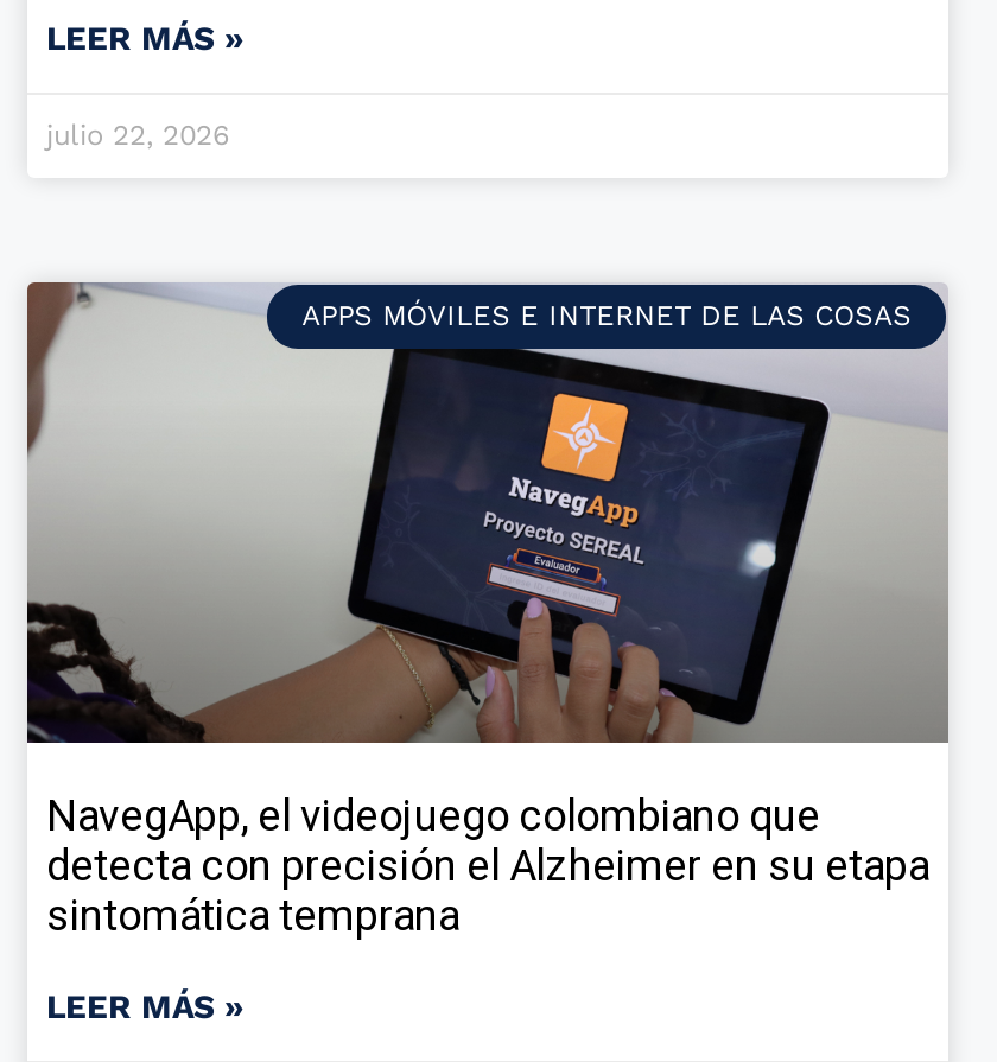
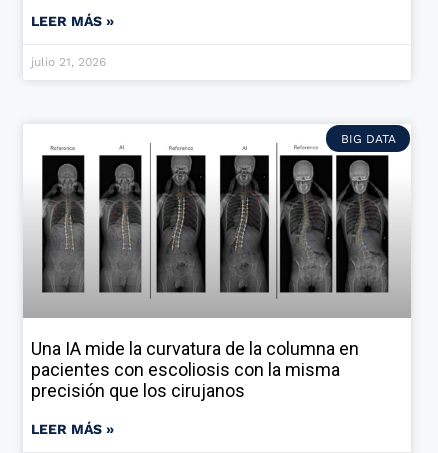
- julio 22, 2026
+ julio 21, 2026

- [image]
- APPS MÓVILES E INTERNET DE LAS COSAS
+ [image]
+ BIG DATA

- NavegApp, el videojuego colombiano que
- detecta con precisión el Alzheimer en su etapa
- sintomática temprana
+ Una IA mide la curvatura de la columna en
+ pacientes con escoliosis con la misma
+ precisión que los cirujanos
